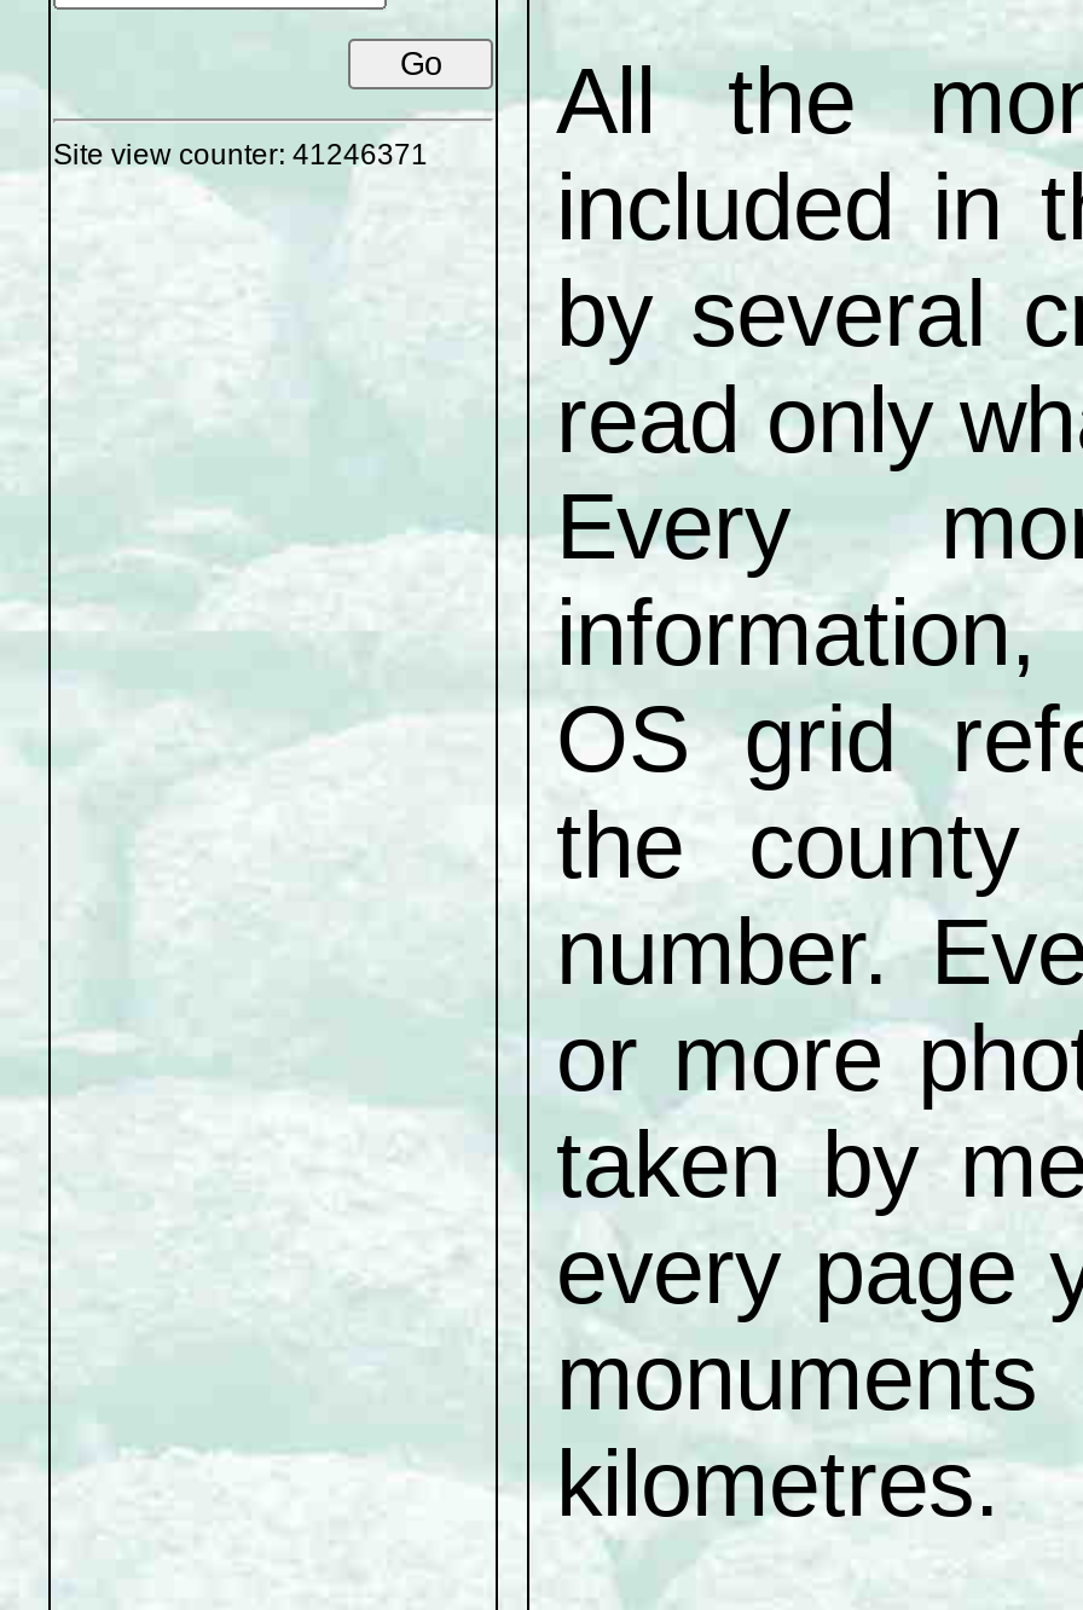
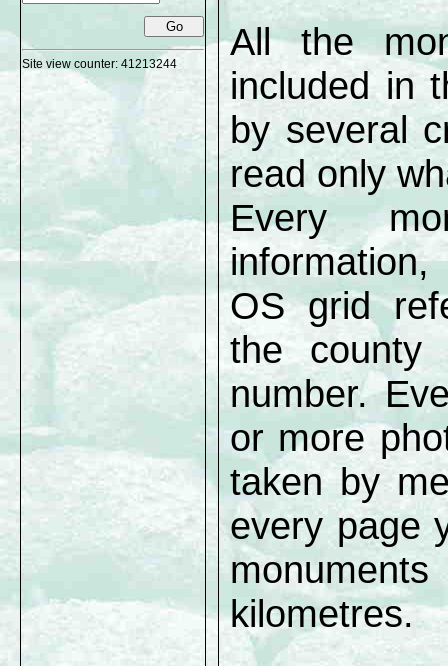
- Site view counter: 41246371
+ Site view counter: 41213244
